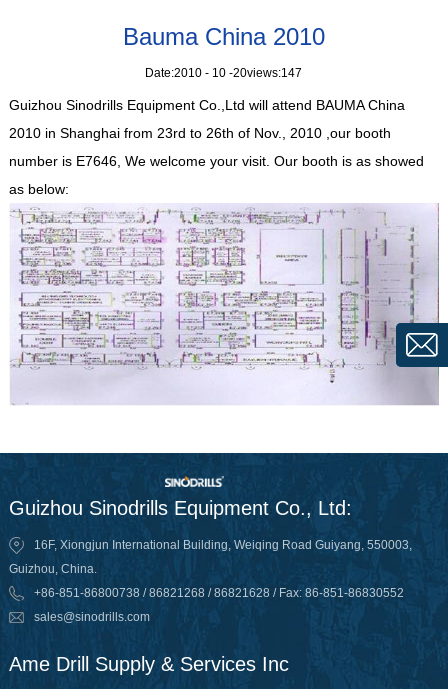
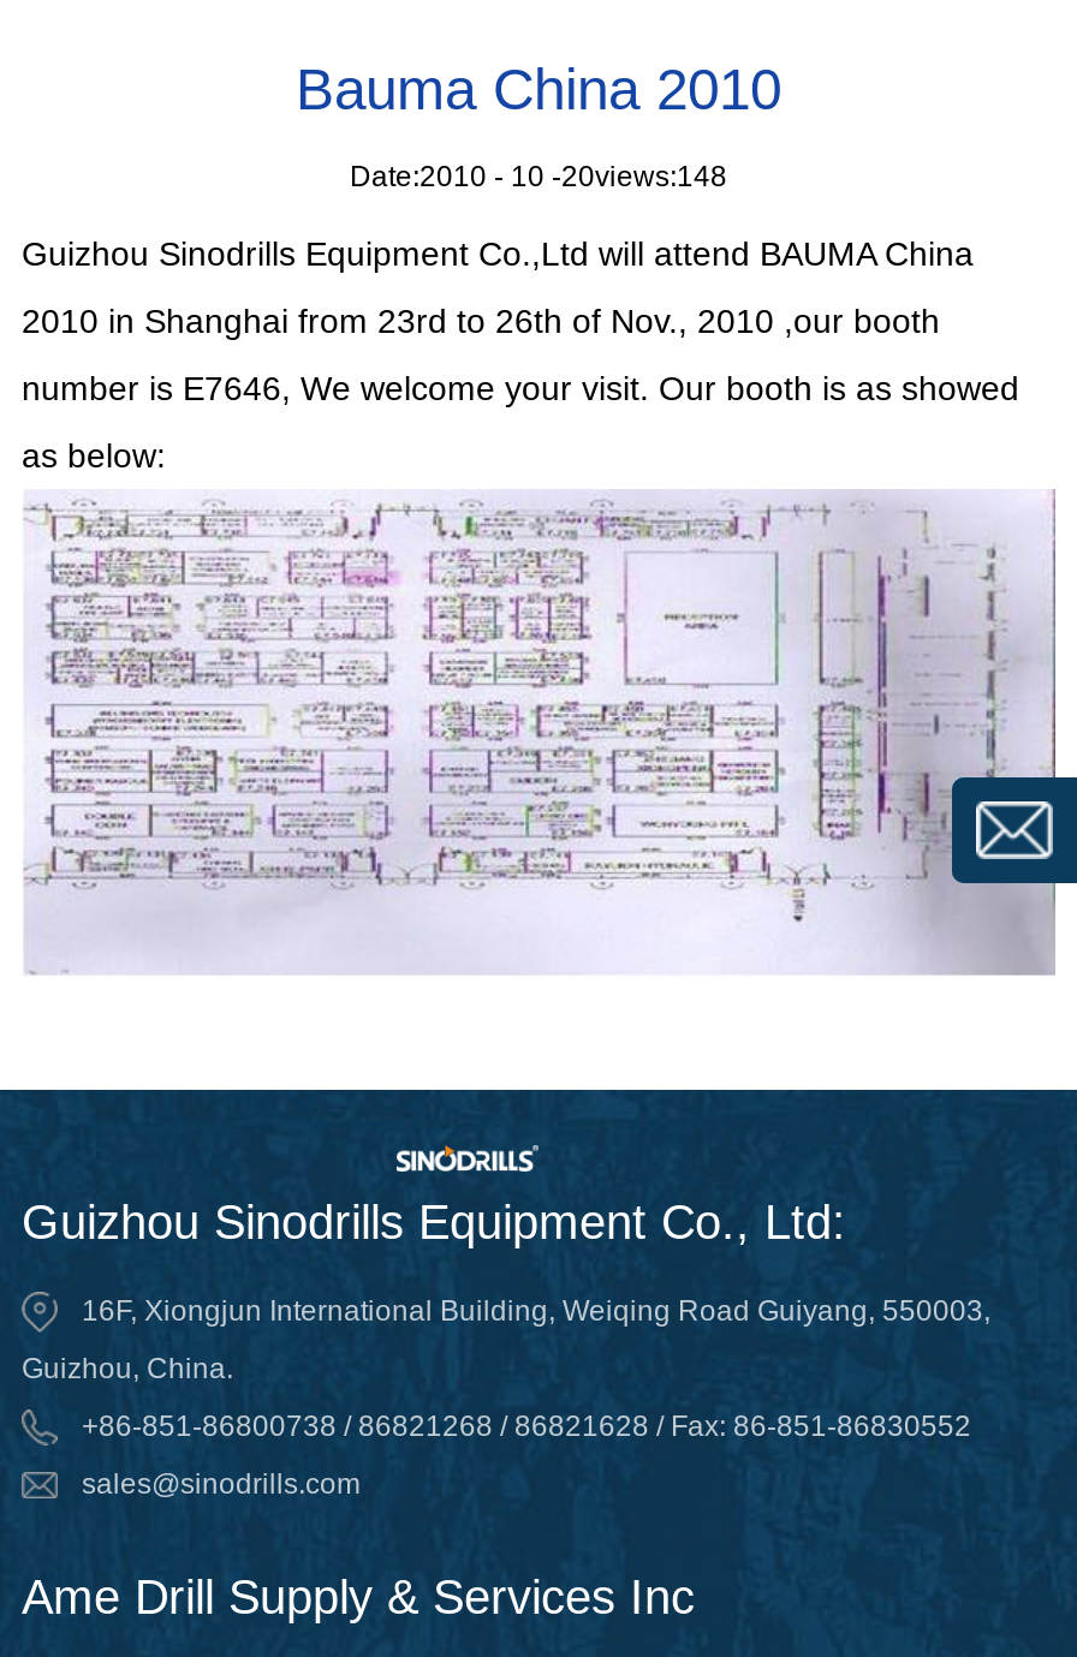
- Date:2010 - 10 -20views:147
+ Date:2010 - 10 -20views:148
